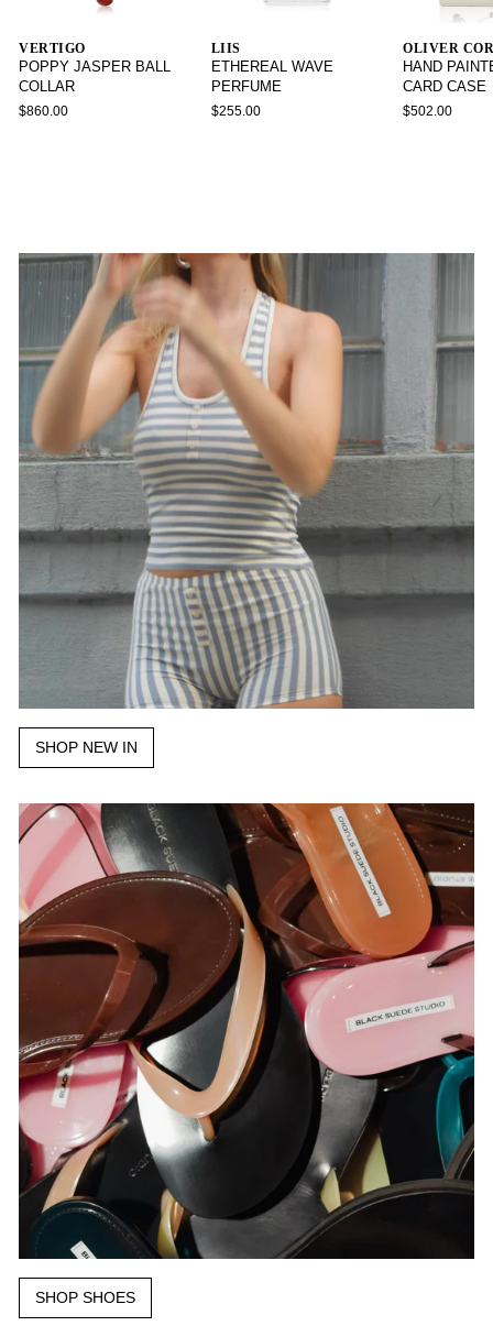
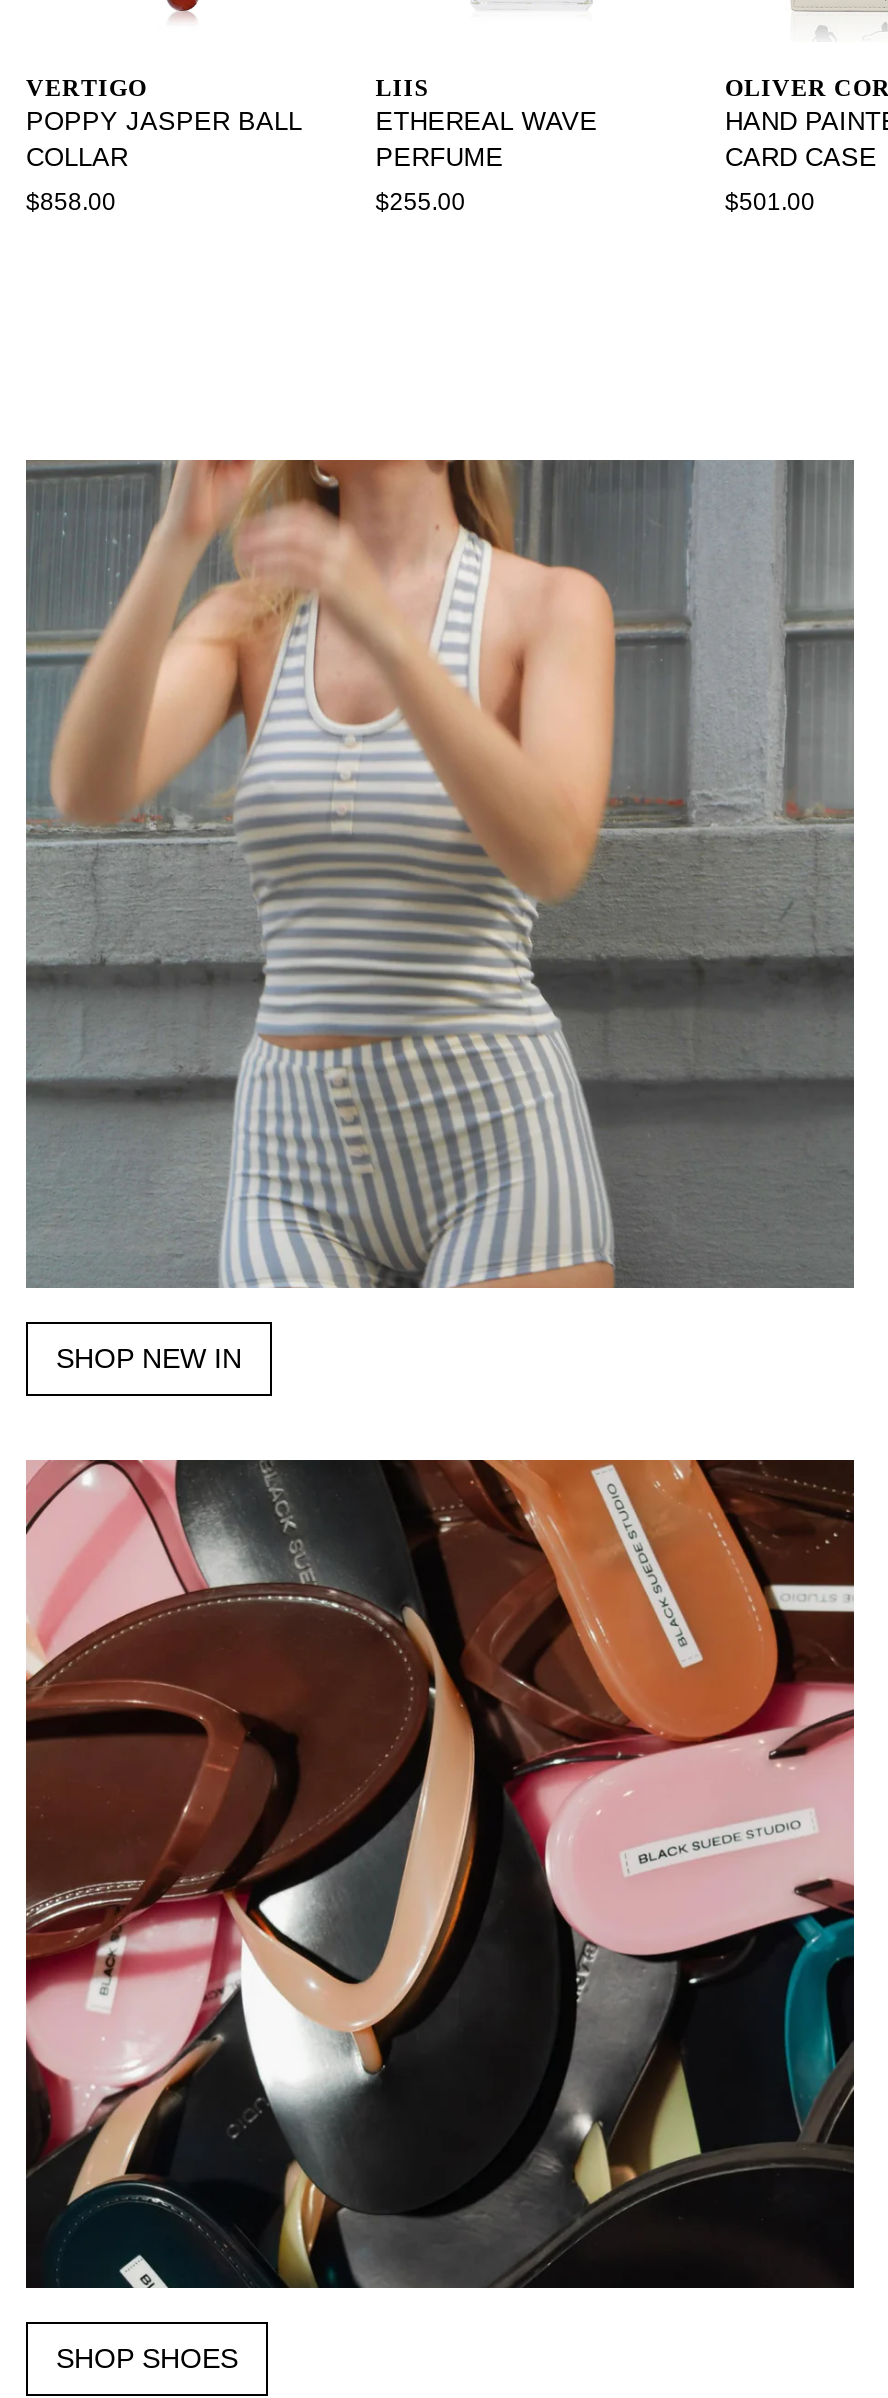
- $860.00
+ $858.00

- $502.00
+ $501.00
